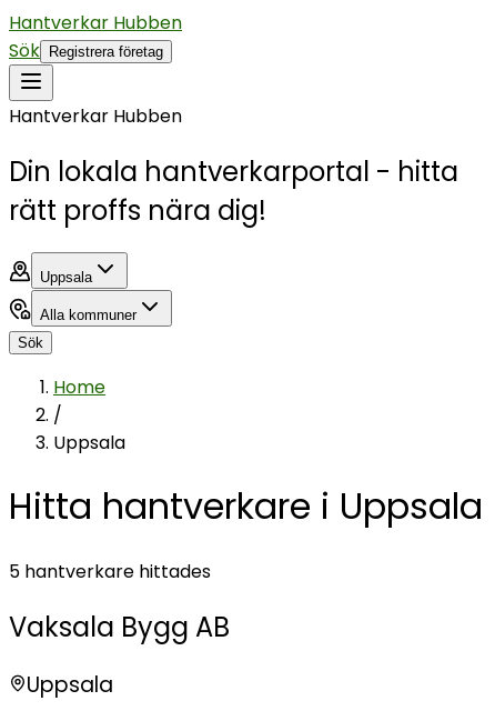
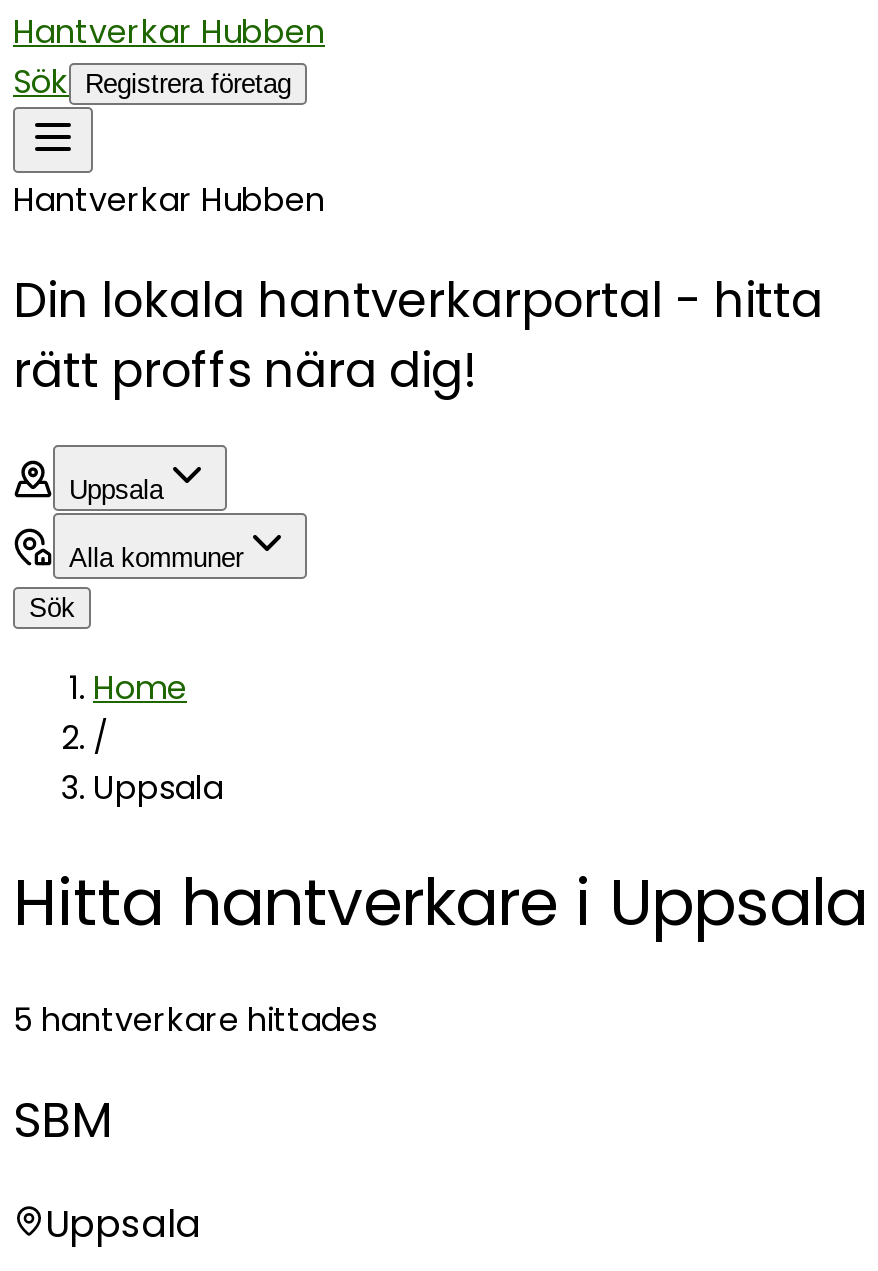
- Vaksala Bygg AB
+ SBM
